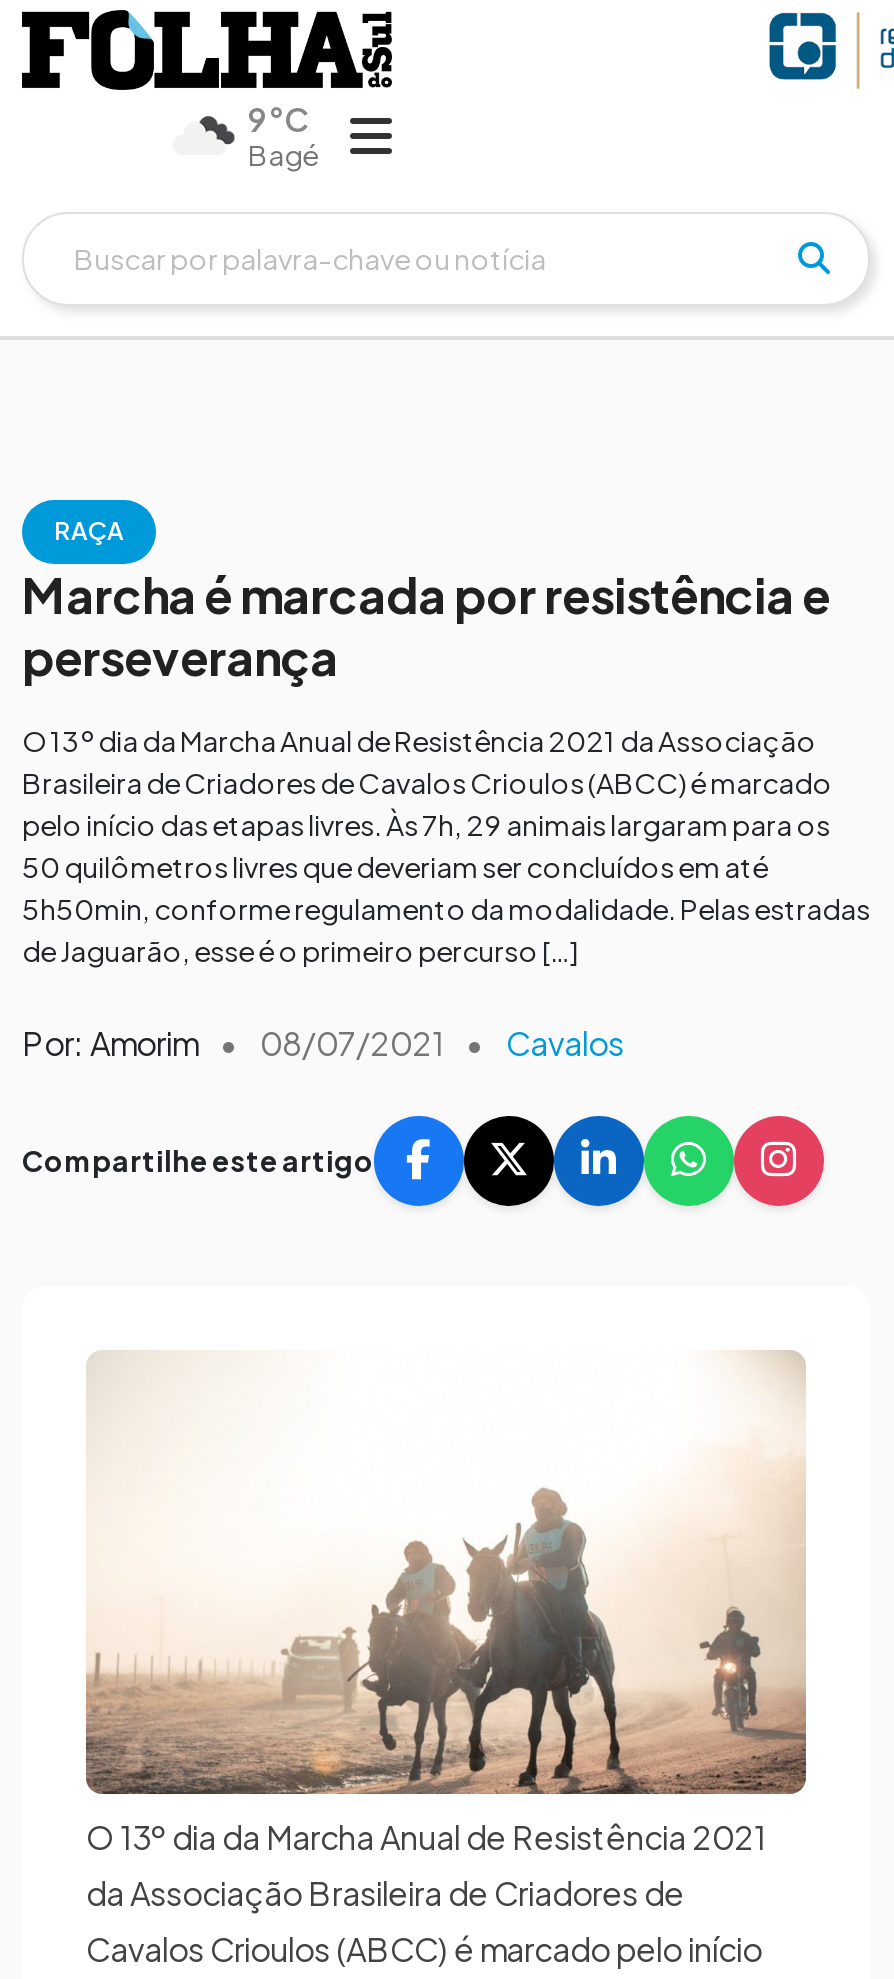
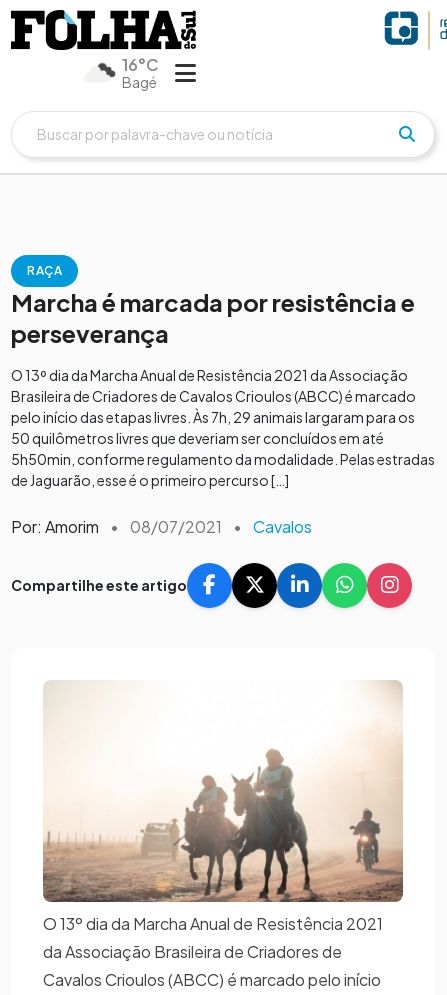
- 9°C
+ 16°C
